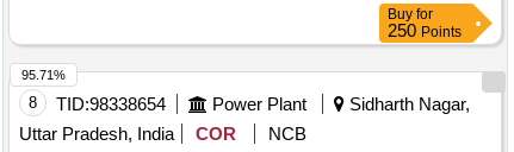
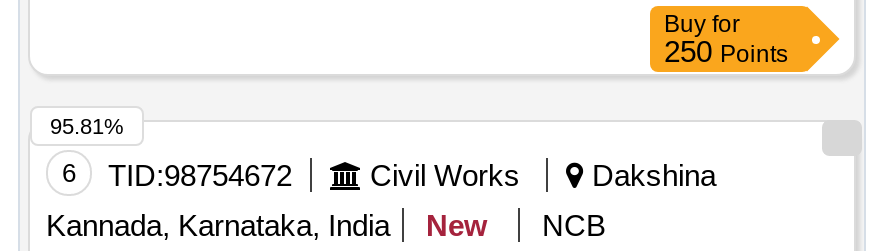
- 95.71%
+ 95.81%

- 8
- TID:98338654
- Power Plant
- Sidharth Nagar,
+ 6
+ TID:98754672
+ Civil Works
+ Dakshina

- Uttar Pradesh, India
- COR
+ Kannada, Karnataka, India
+ New
